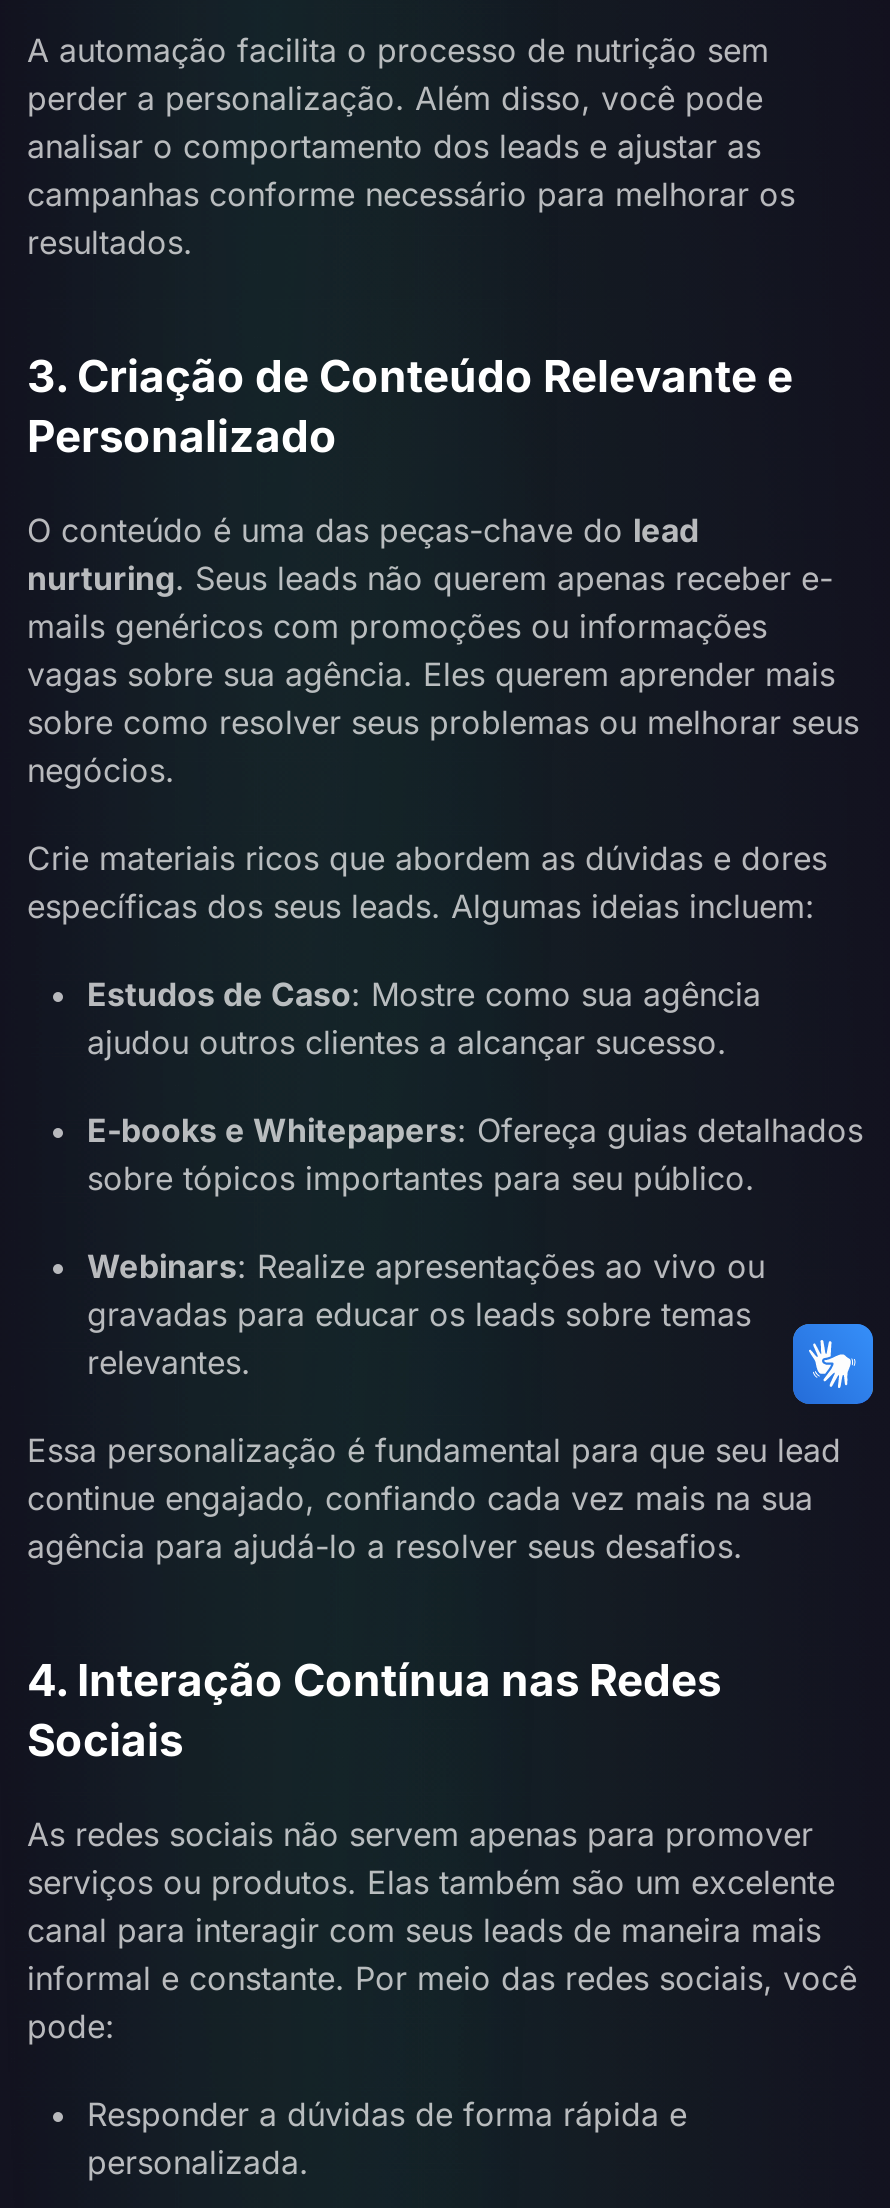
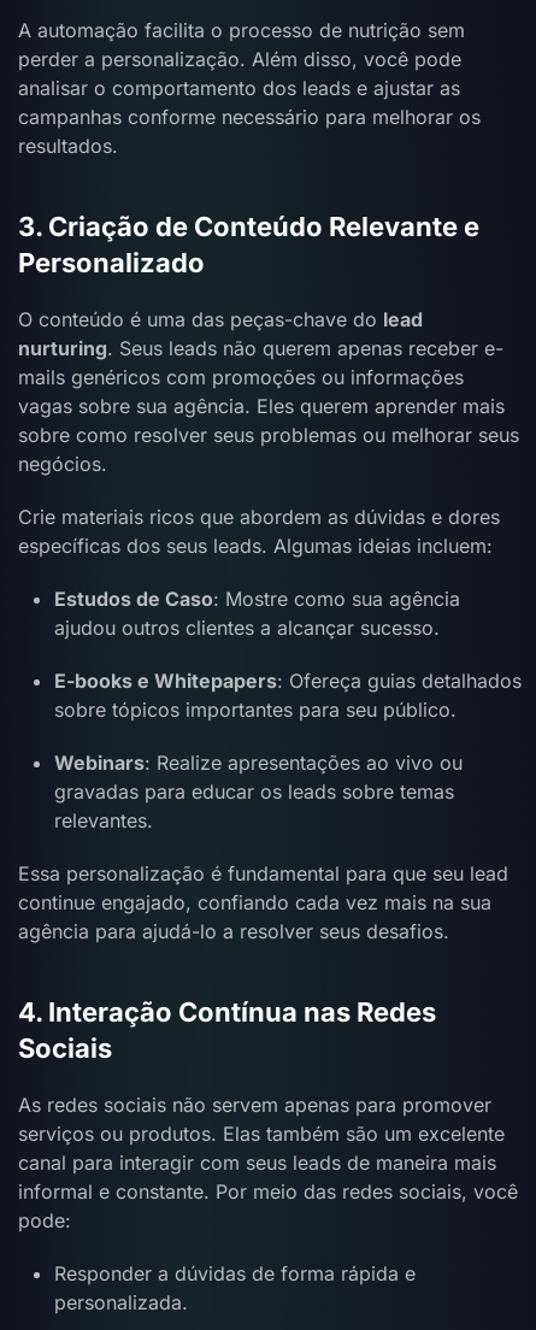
- [image]
